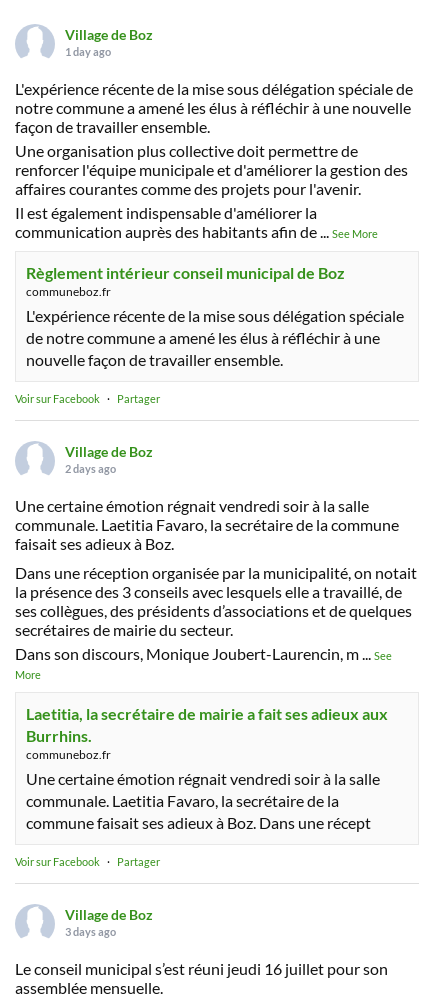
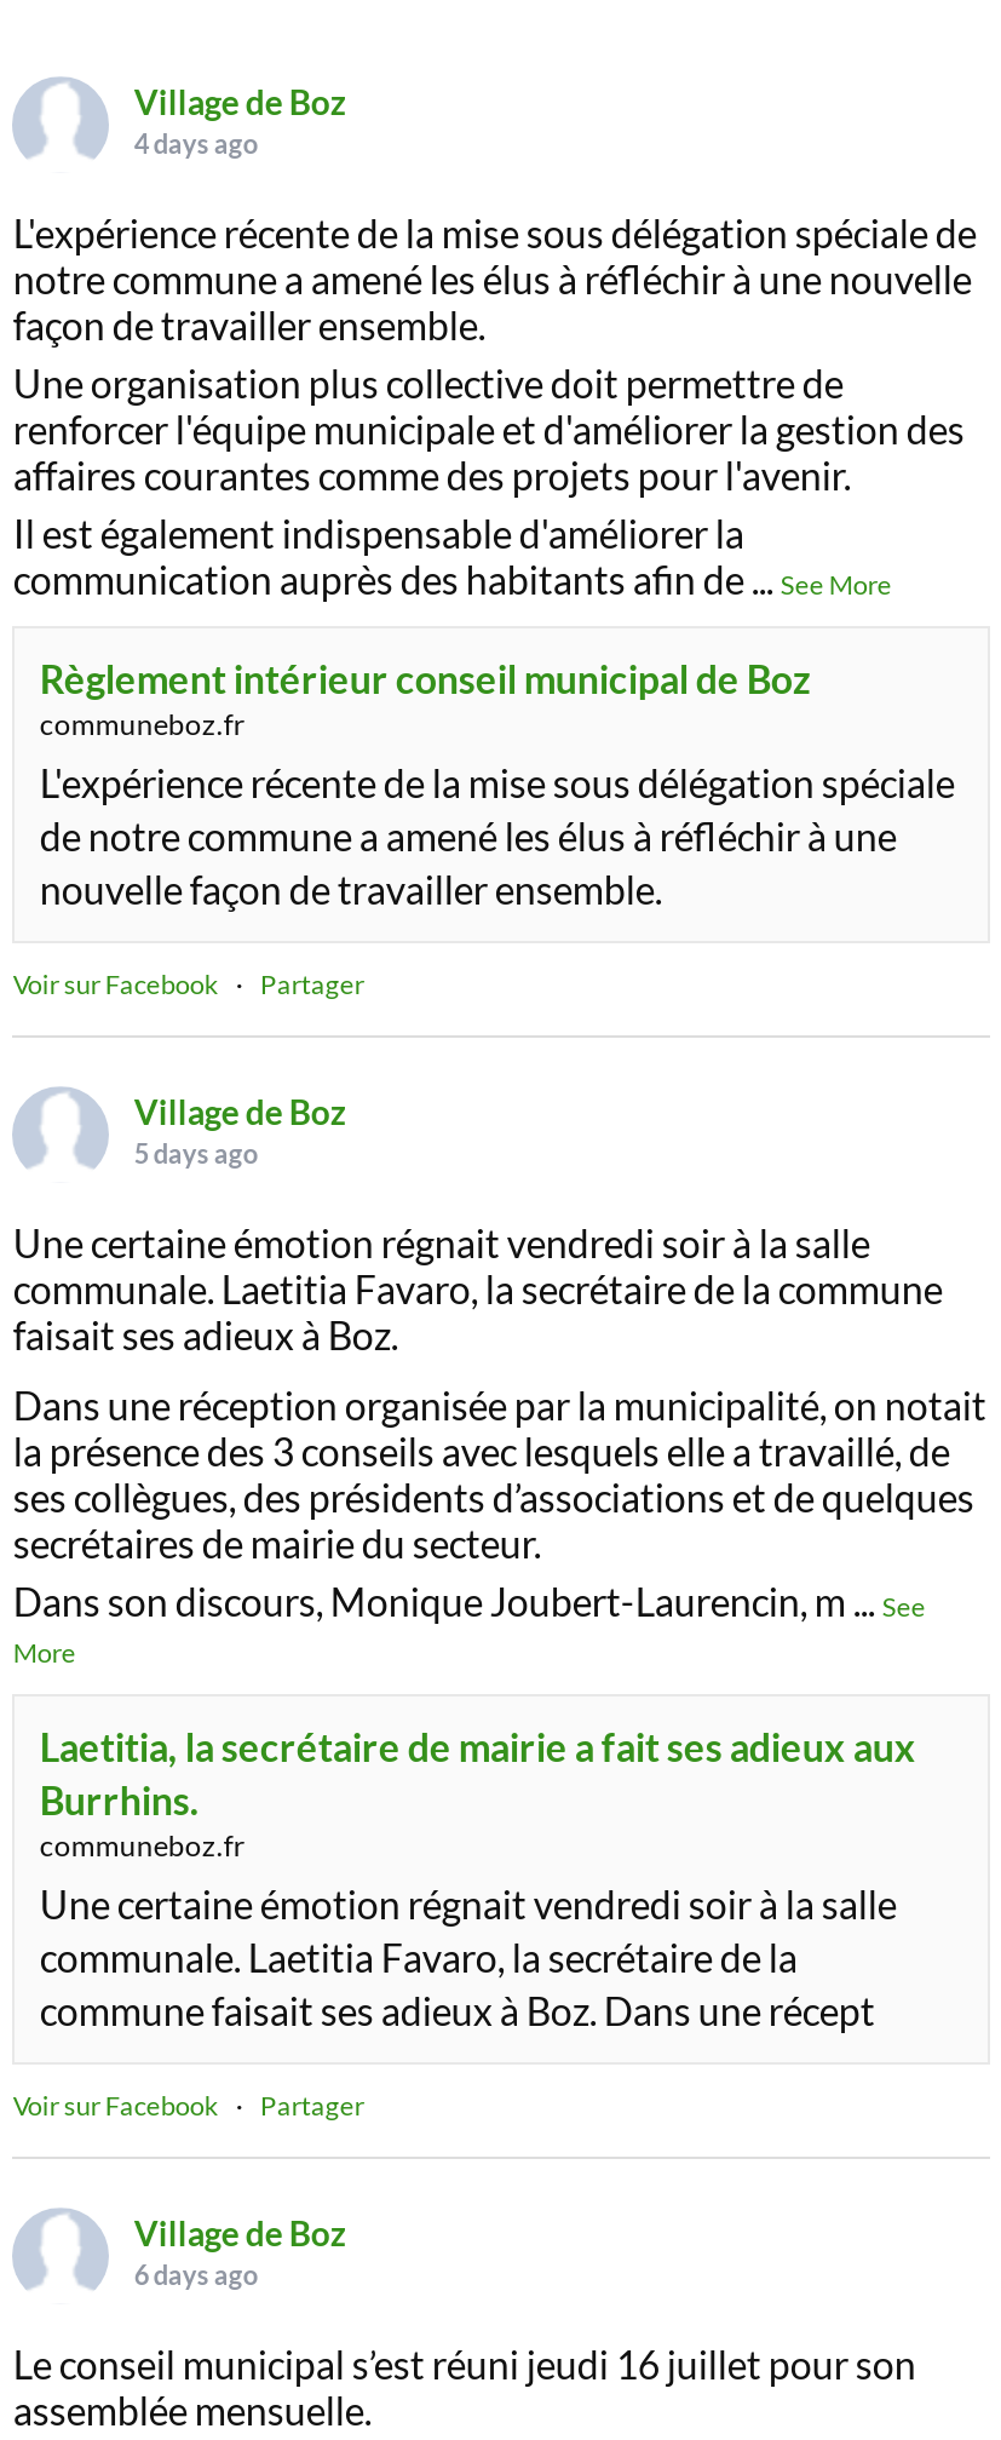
- 1 day ago
+ 4 days ago

- 2 days ago
+ 5 days ago

- 3 days ago
+ 6 days ago
